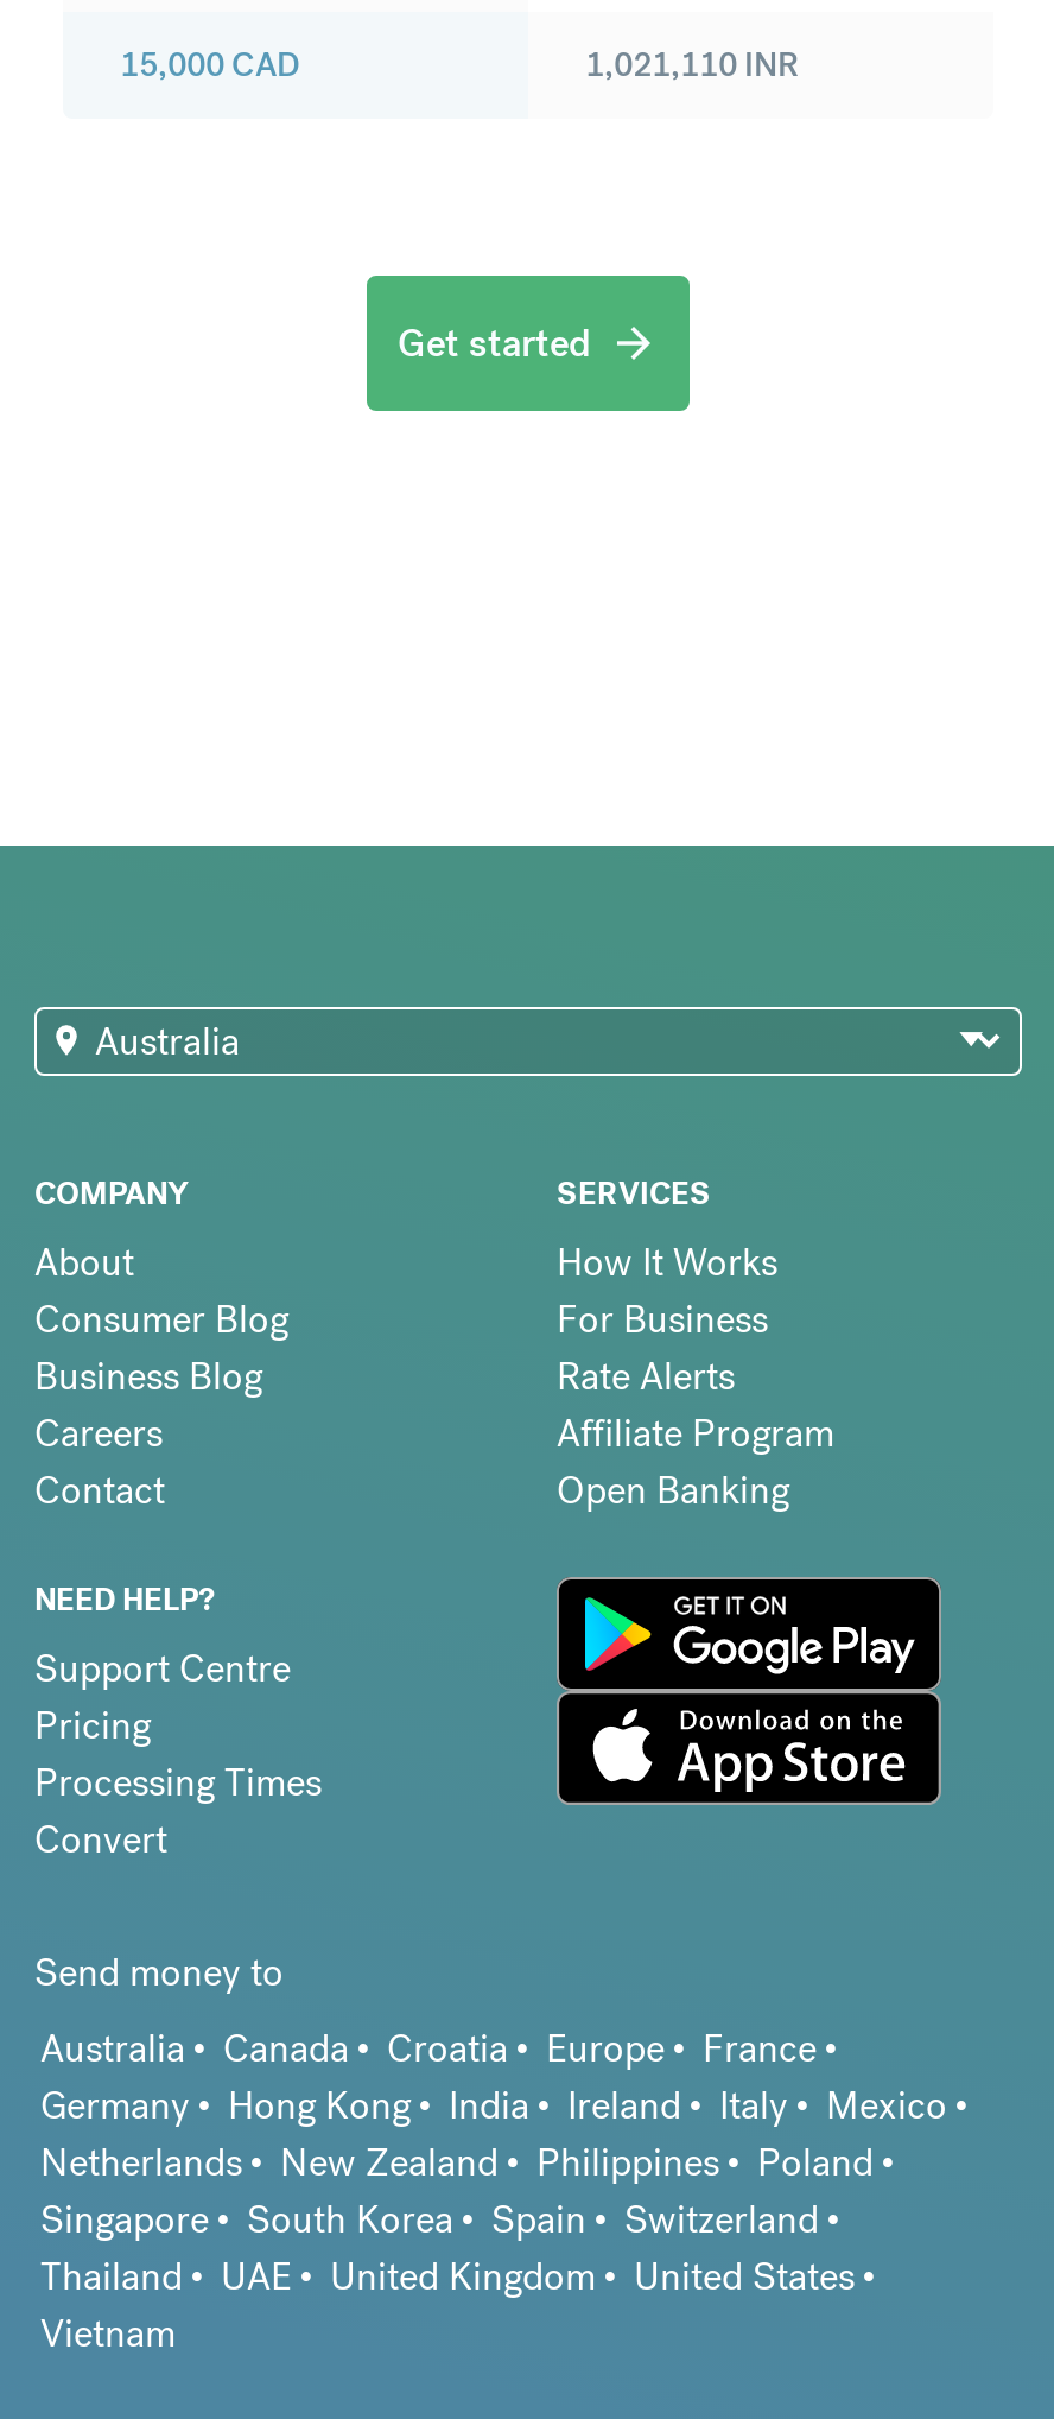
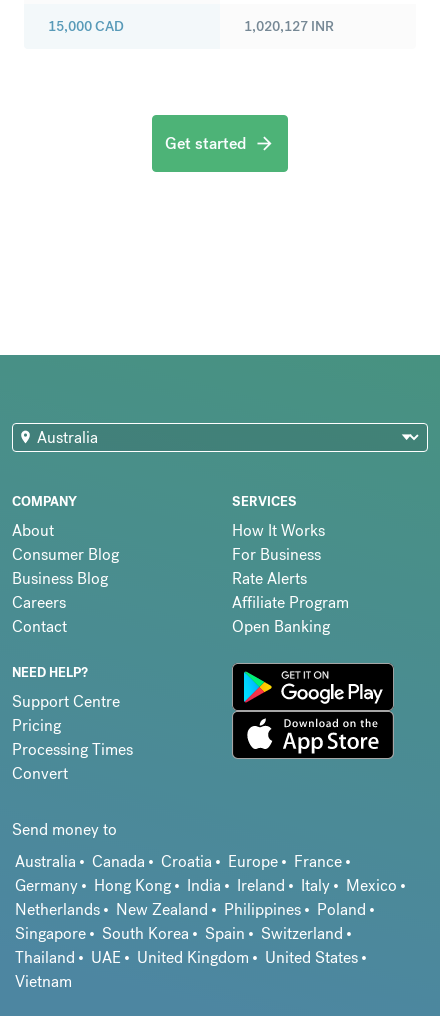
- 1,021,110 INR
+ 1,020,127 INR
